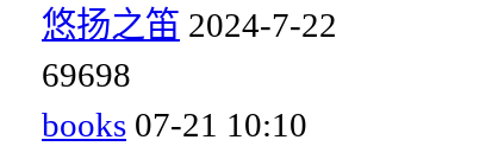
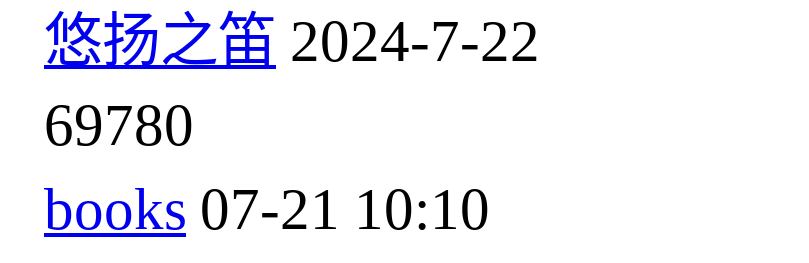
- 69698
+ 69780
